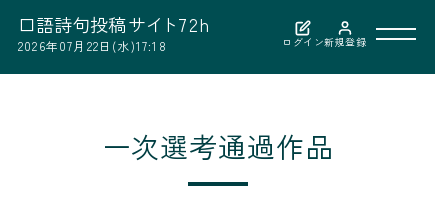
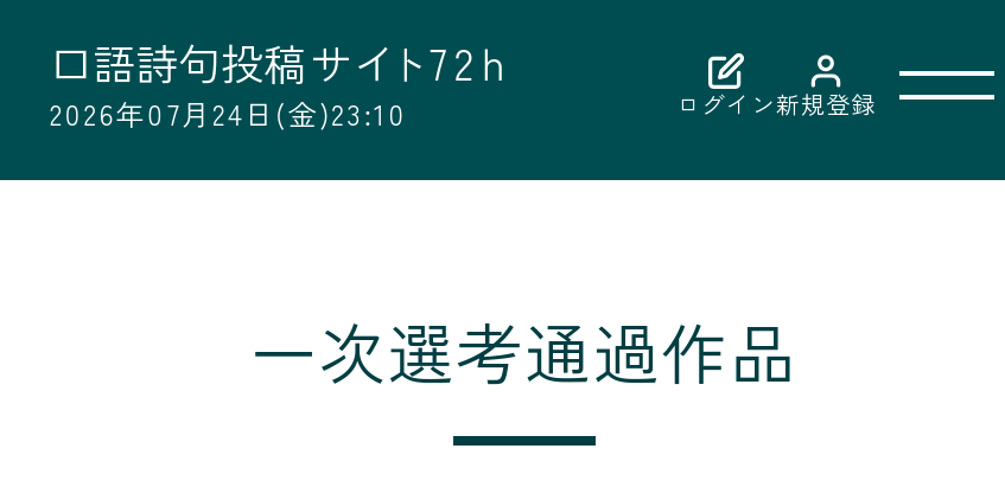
- 2026年07月22日(水)17:18
+ 2026年07月24日(金)23:10
